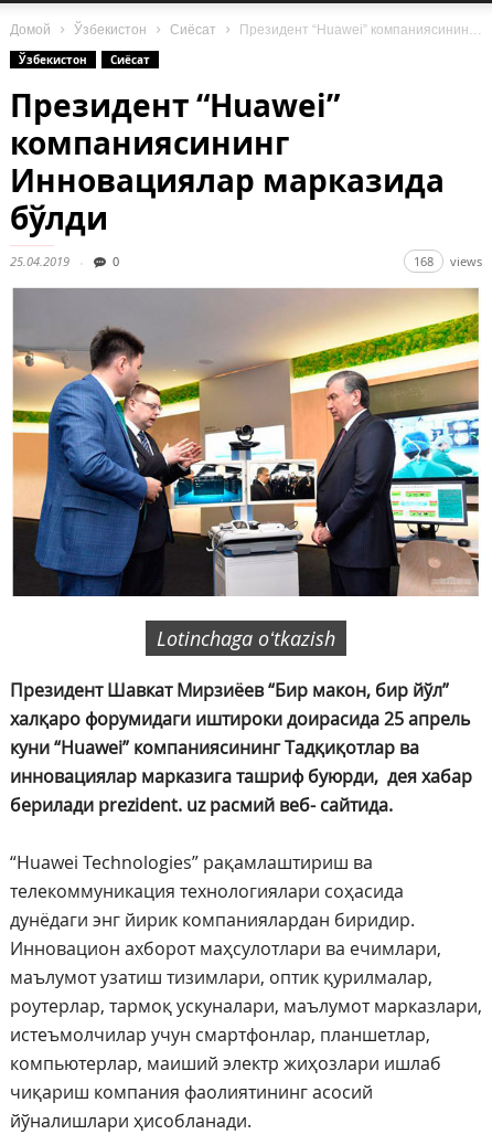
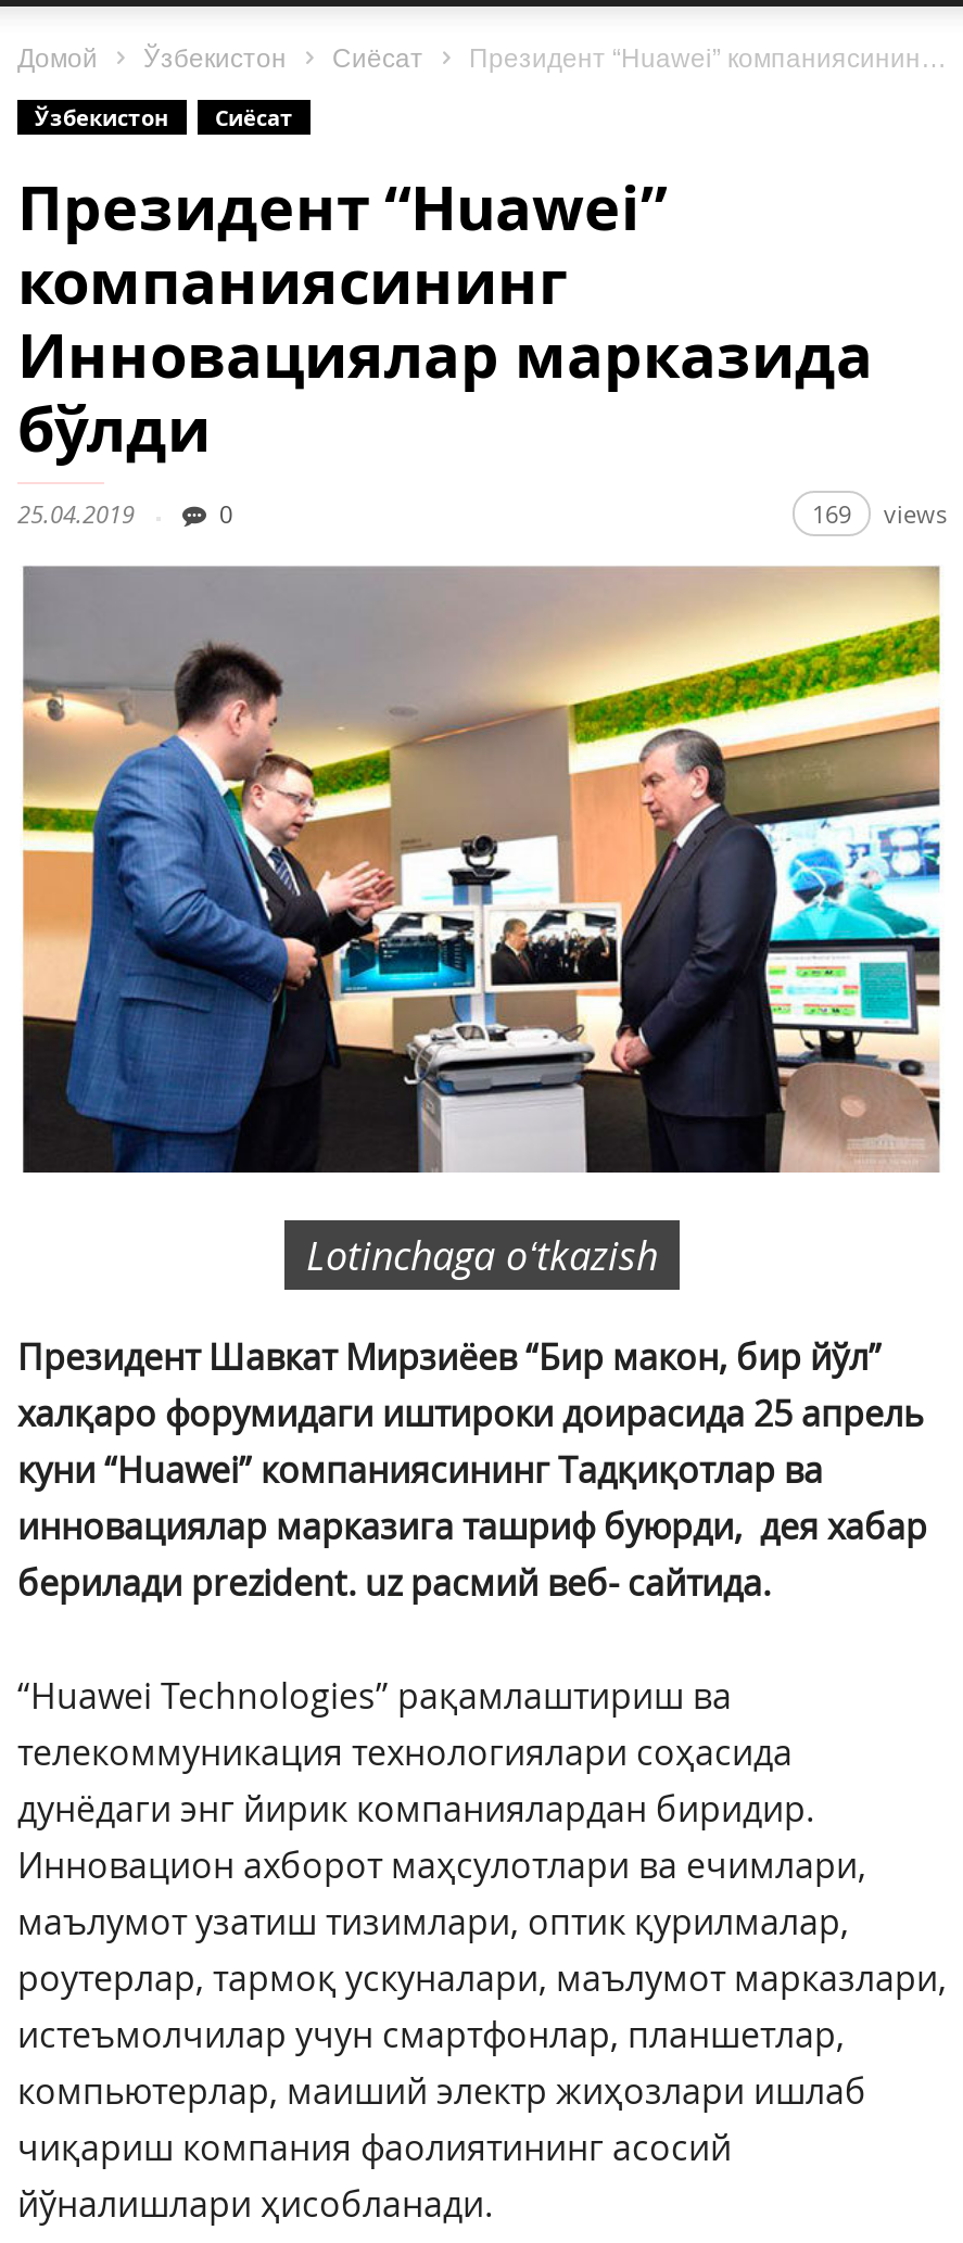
- 168 views
+ 169 views
